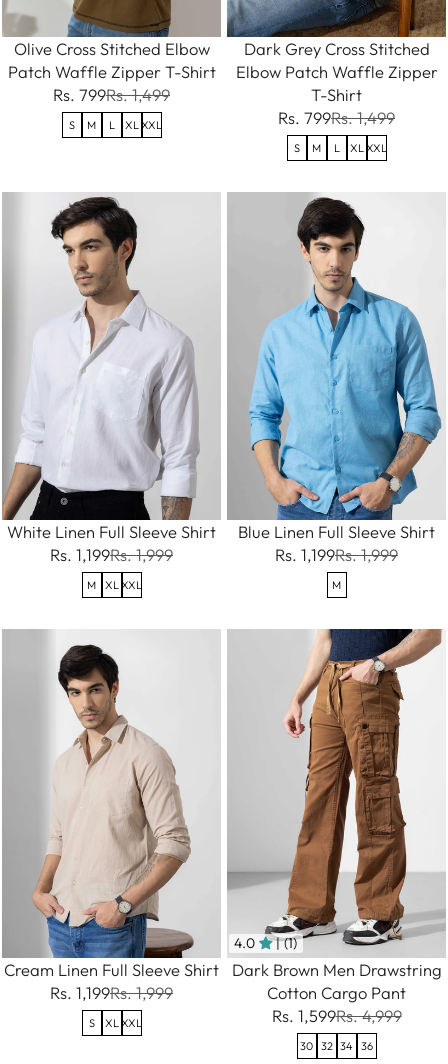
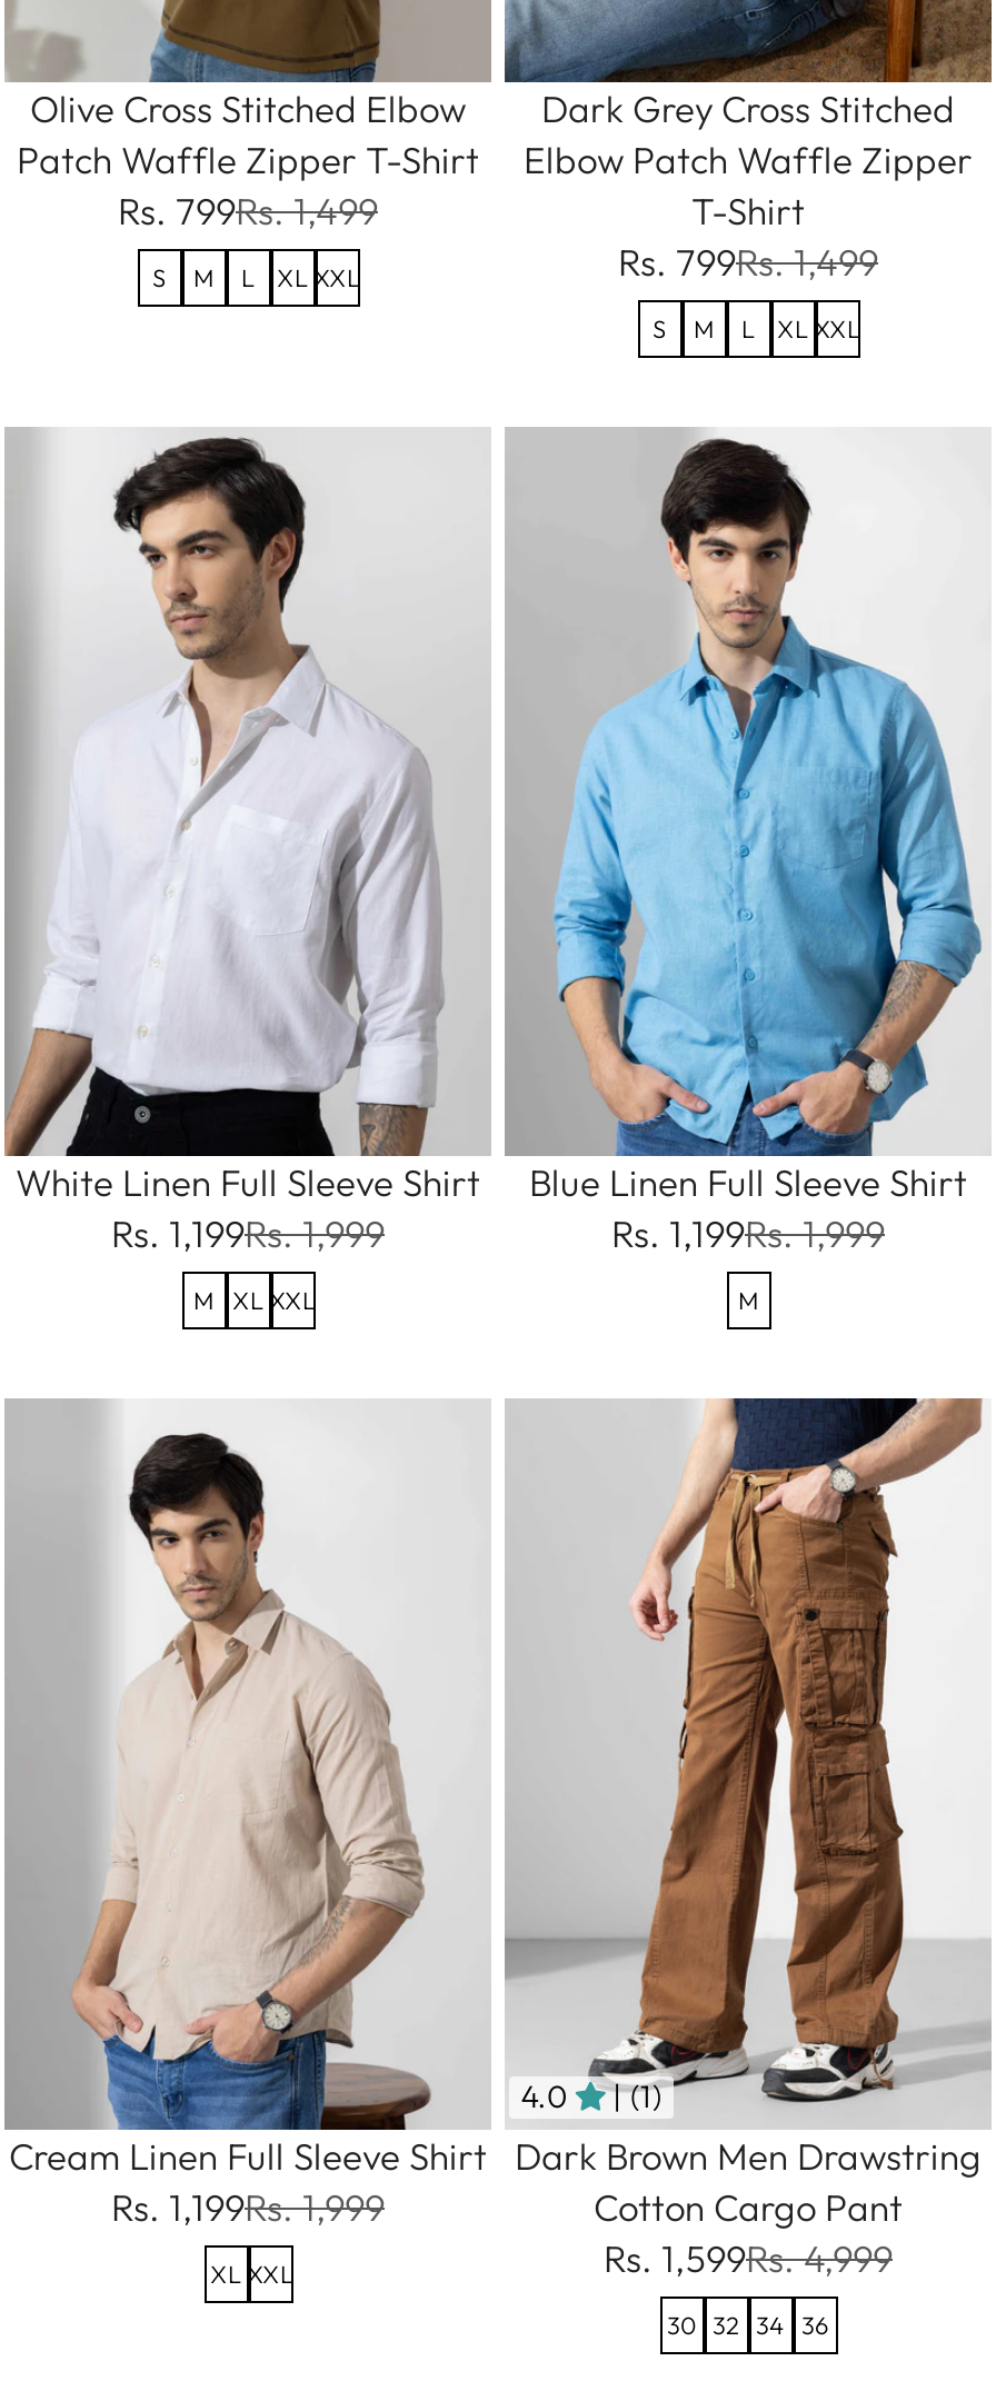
- S
